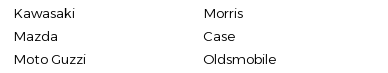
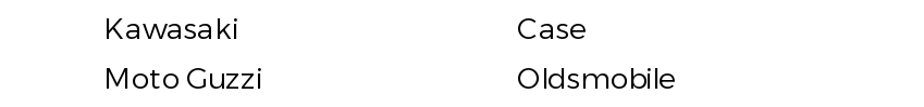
- Morris
- Mazda
